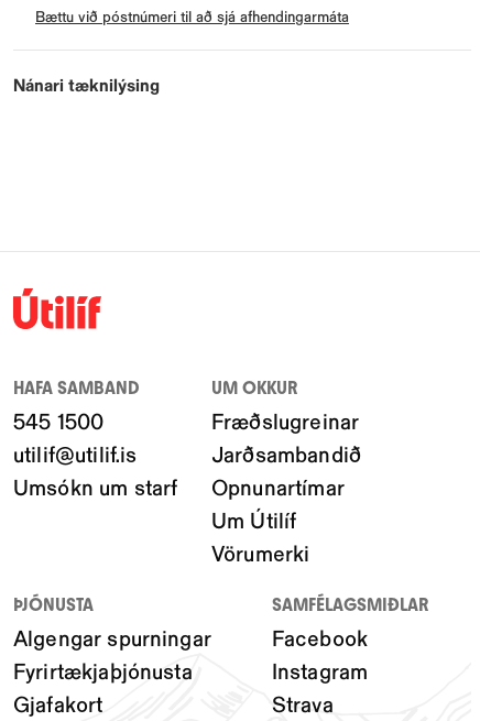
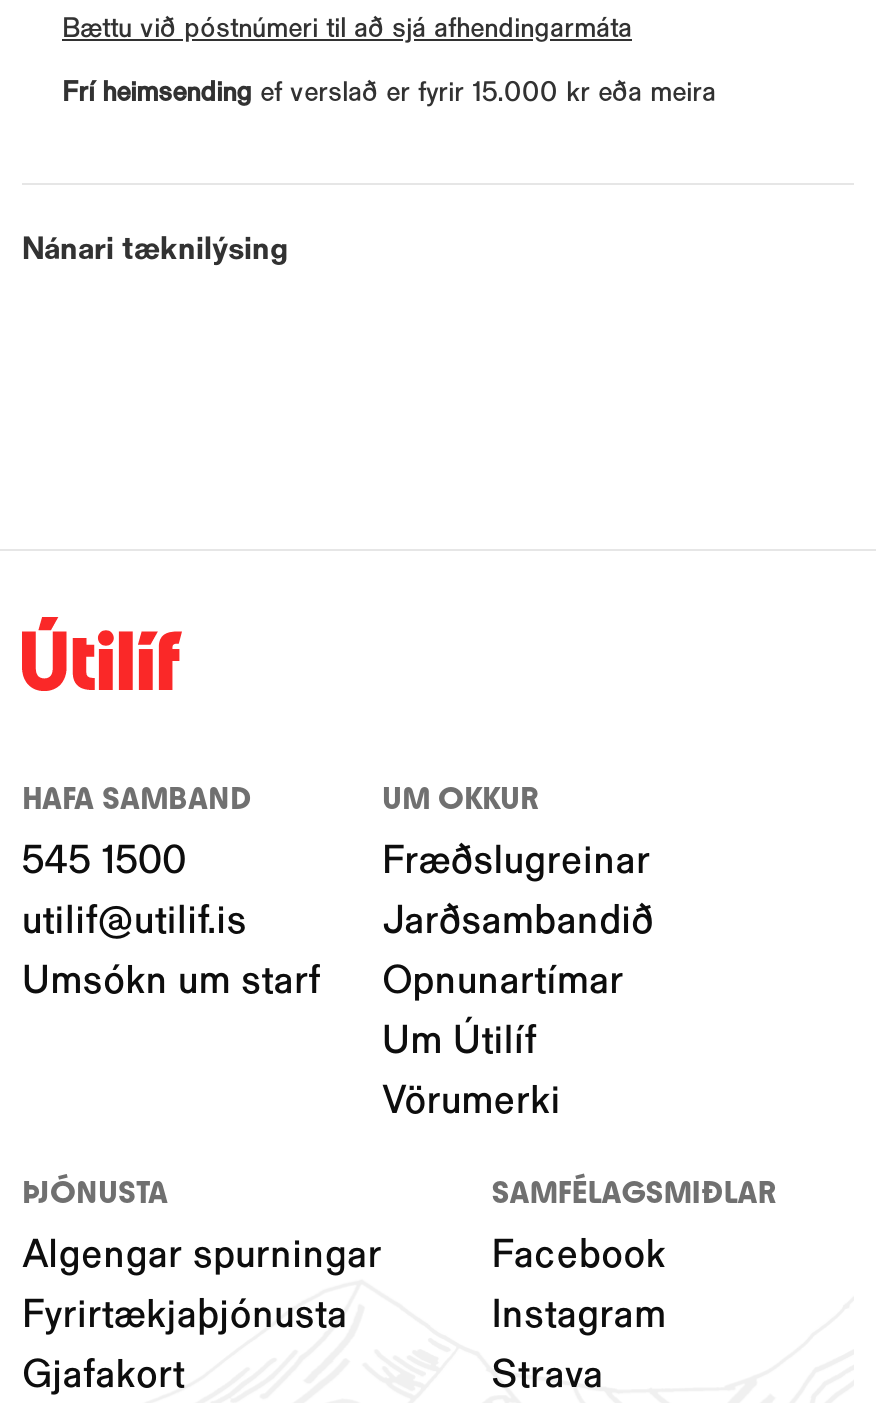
+ Frí heimsending ef verslað er fyrir 15.000 kr eða meira
